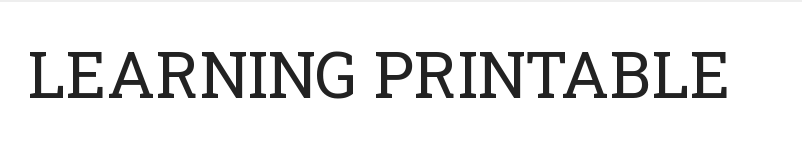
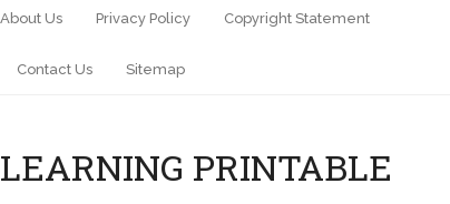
+ About Us
+ Privacy Policy
+ Copyright Statement
+ Contact Us
+ Sitemap
